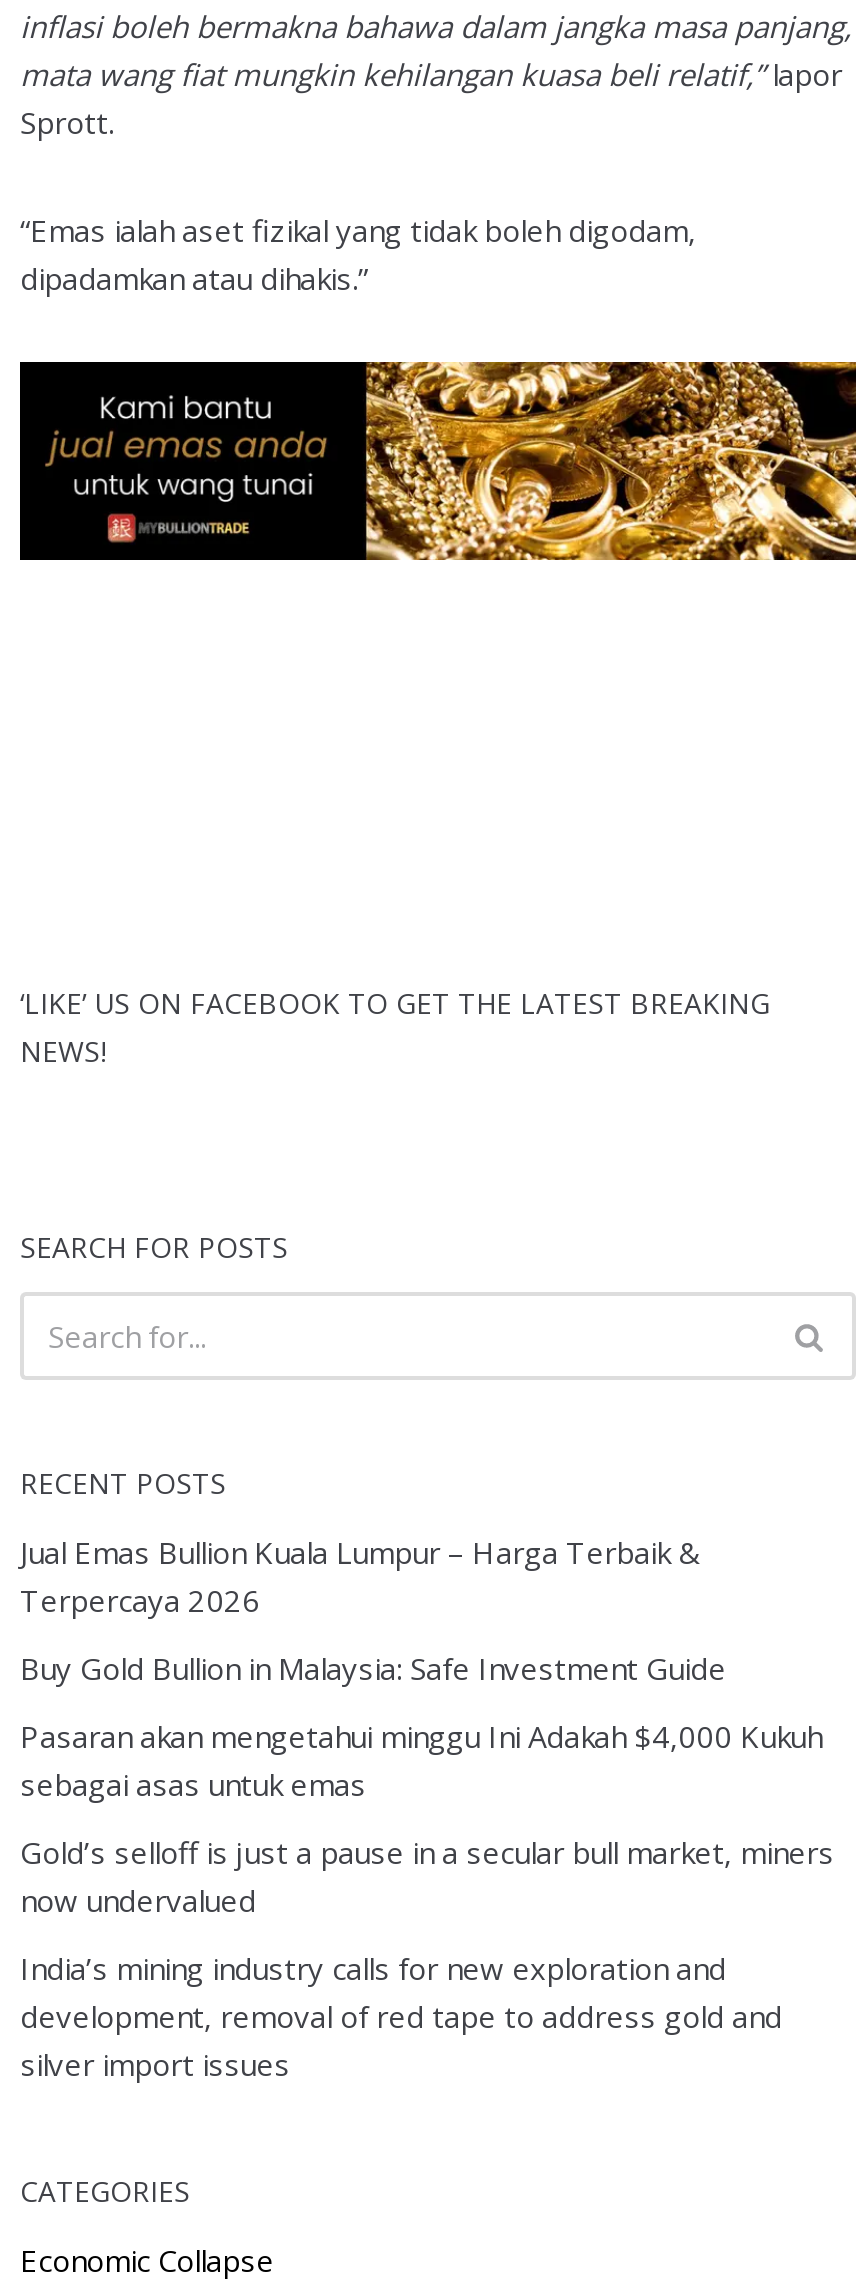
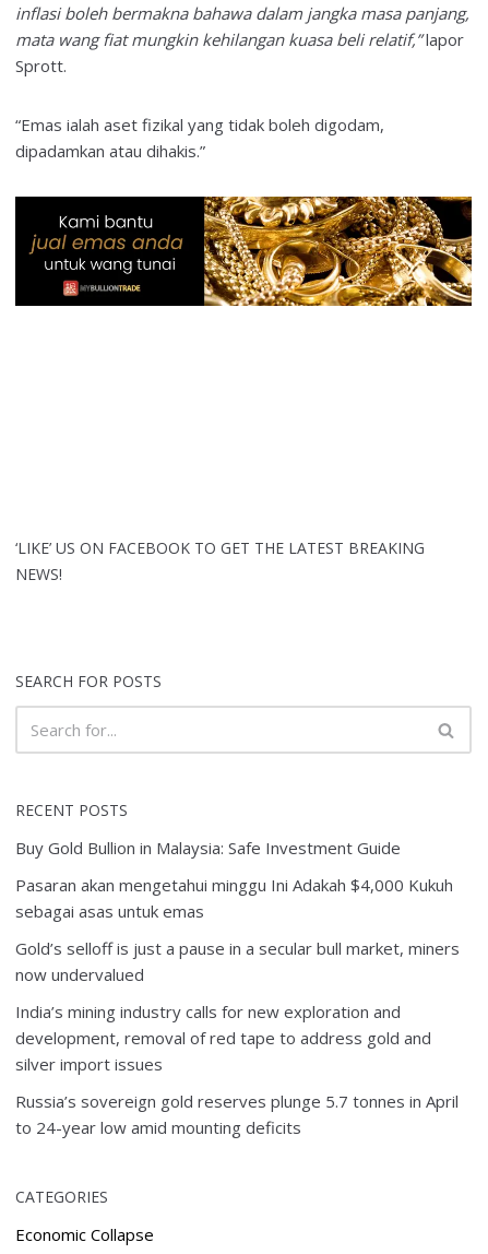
- Jual Emas Bullion Kuala Lumpur – Harga Terbaik &
- Terpercaya 2026

moved up: Buy Gold Bullion in Malaysia: Safe Investment Guide | Pasaran akan mengetahui minggu Ini Adakah $4,000 Kukuh | sebagai asas untuk emas | Gold’s selloff is just a pause in a secular bull market, miners | now undervalued | India’s mining industry calls for new exploration and | development, removal of red tape to address gold and | silver import issues

+ Russia’s sovereign gold reserves plunge 5.7 tonnes in April
+ to 24-year low amid mounting deficits
